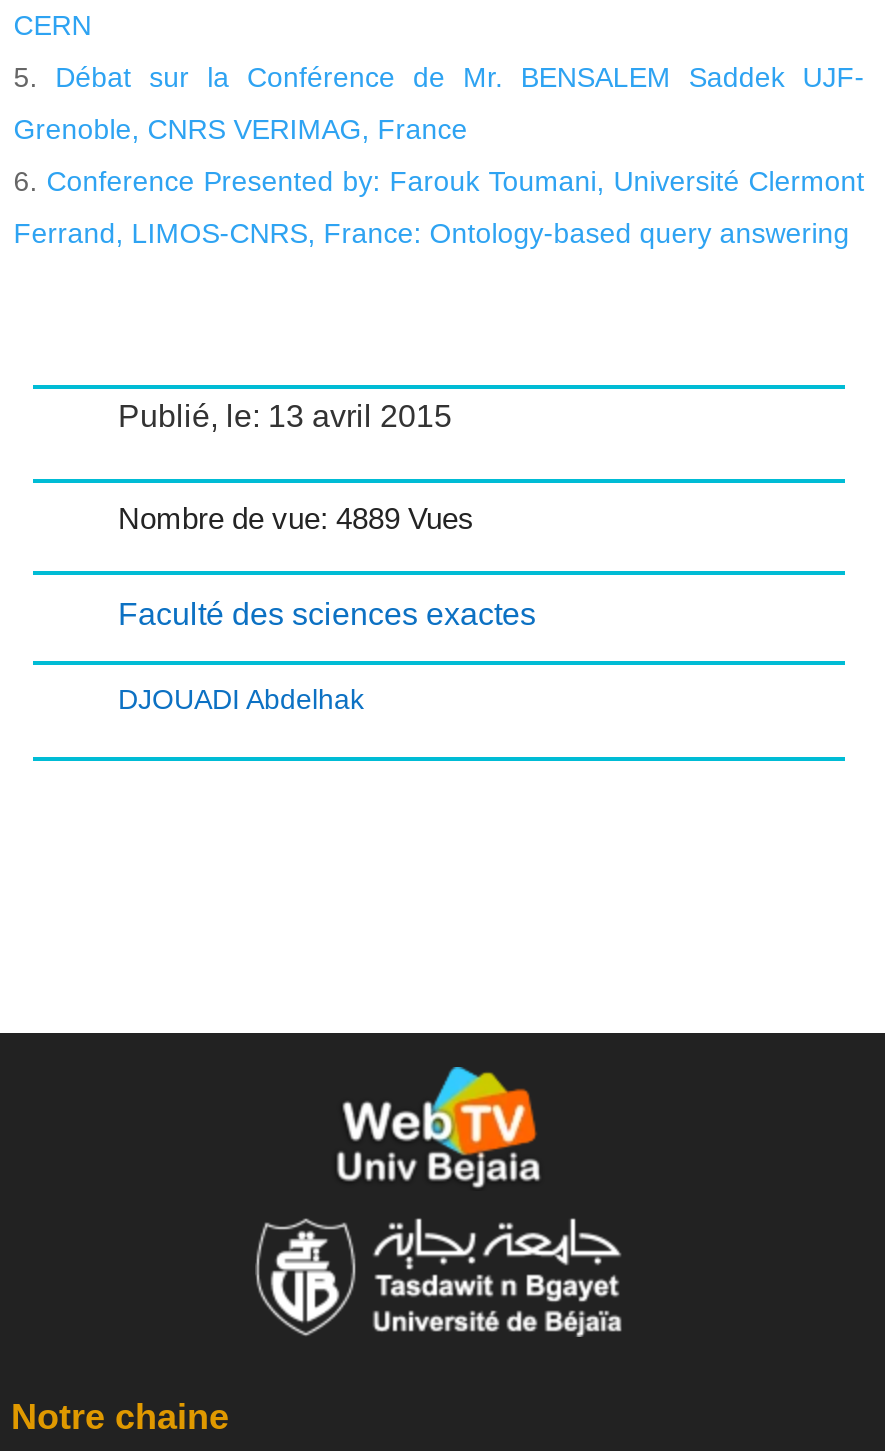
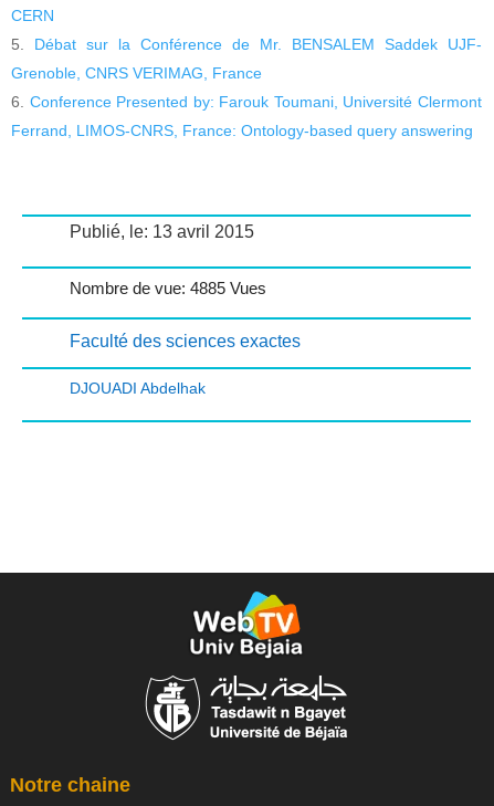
- Nombre de vue: 4889 Vues
+ Nombre de vue: 4885 Vues
